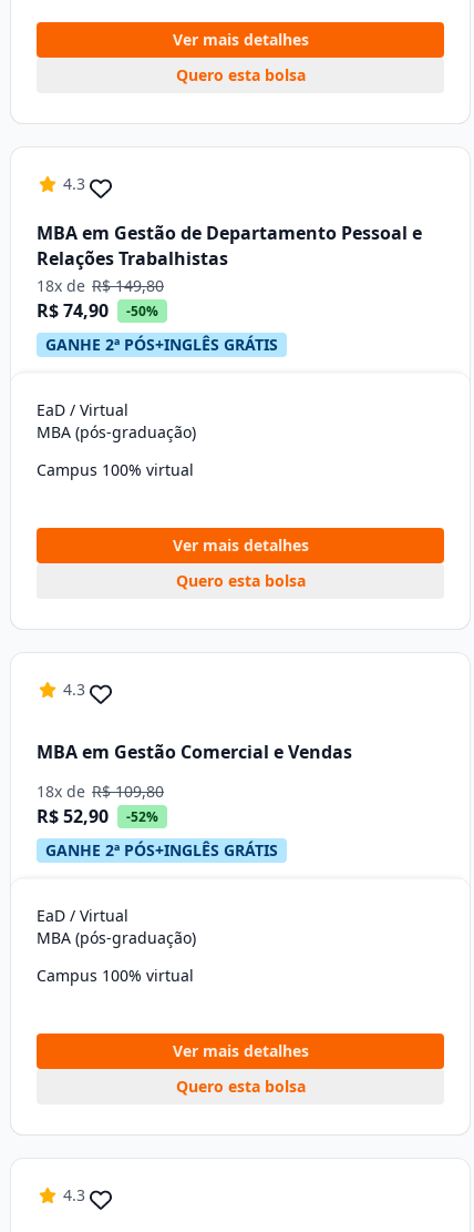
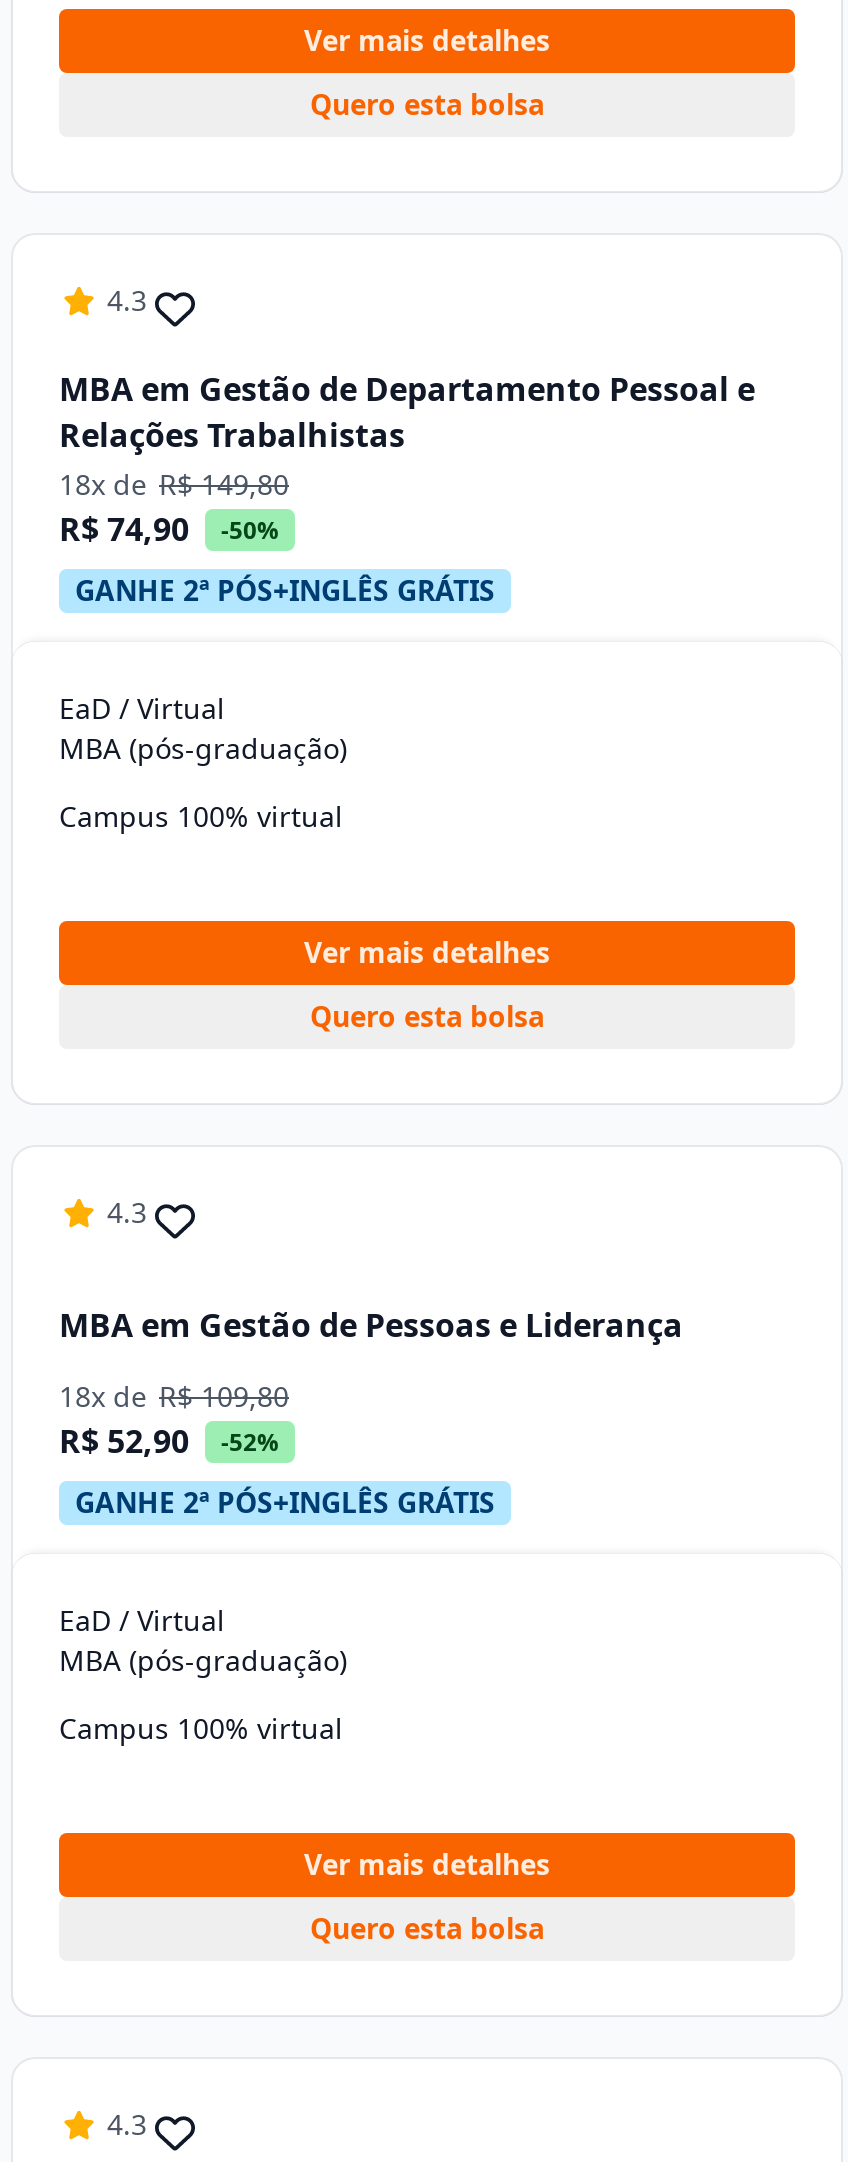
- MBA em Gestão Comercial e Vendas
+ MBA em Gestão de Pessoas e Liderança
